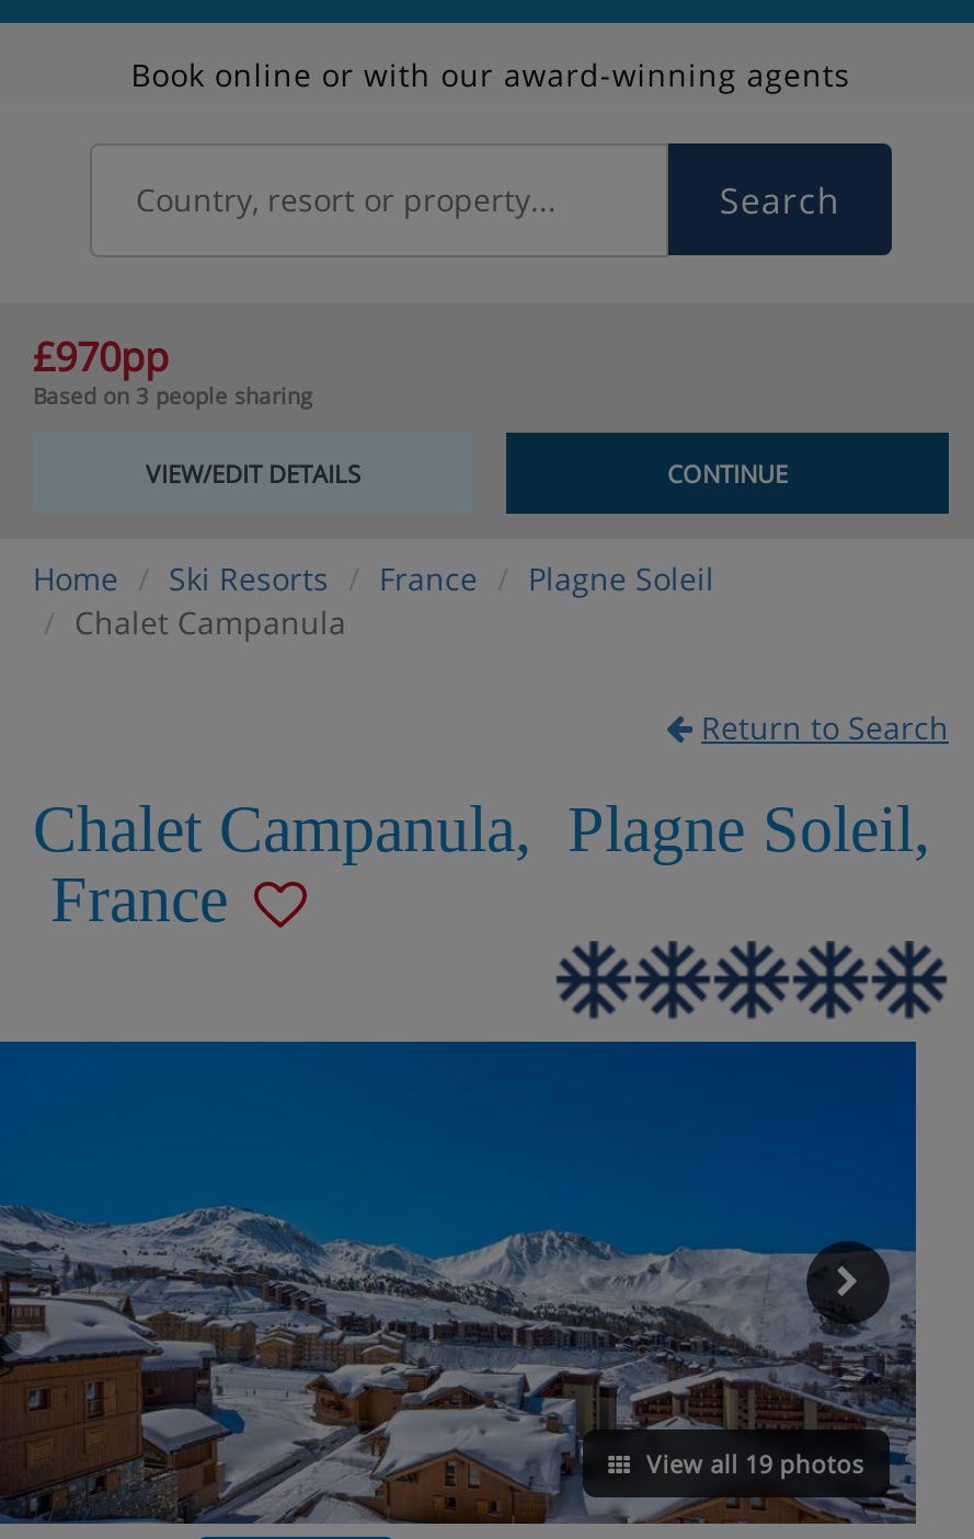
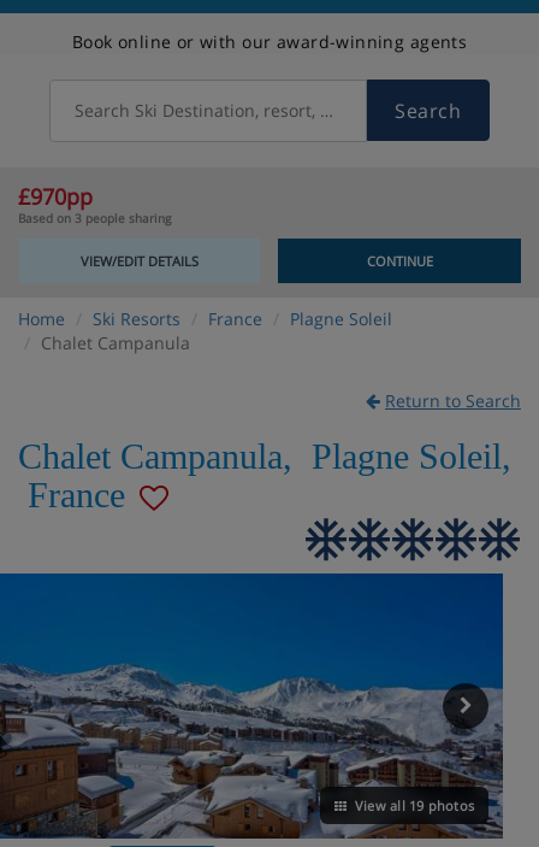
- Country, resort or property...
- Search
+ Search Ski Destination, resort, country Search
